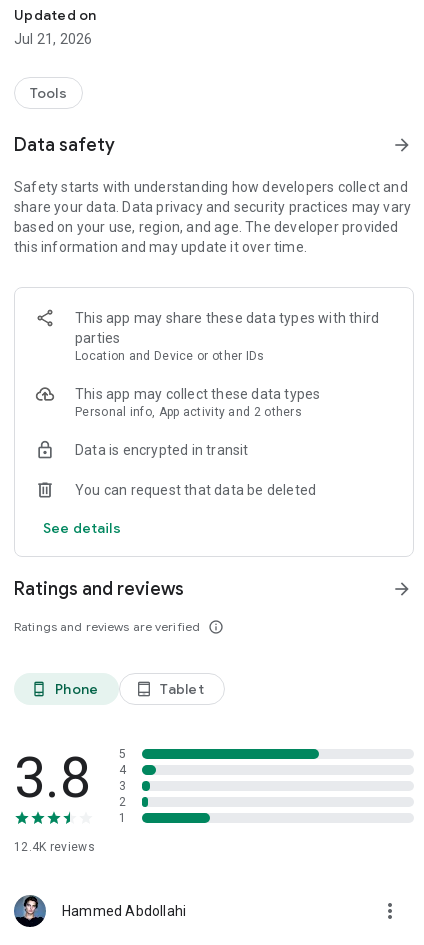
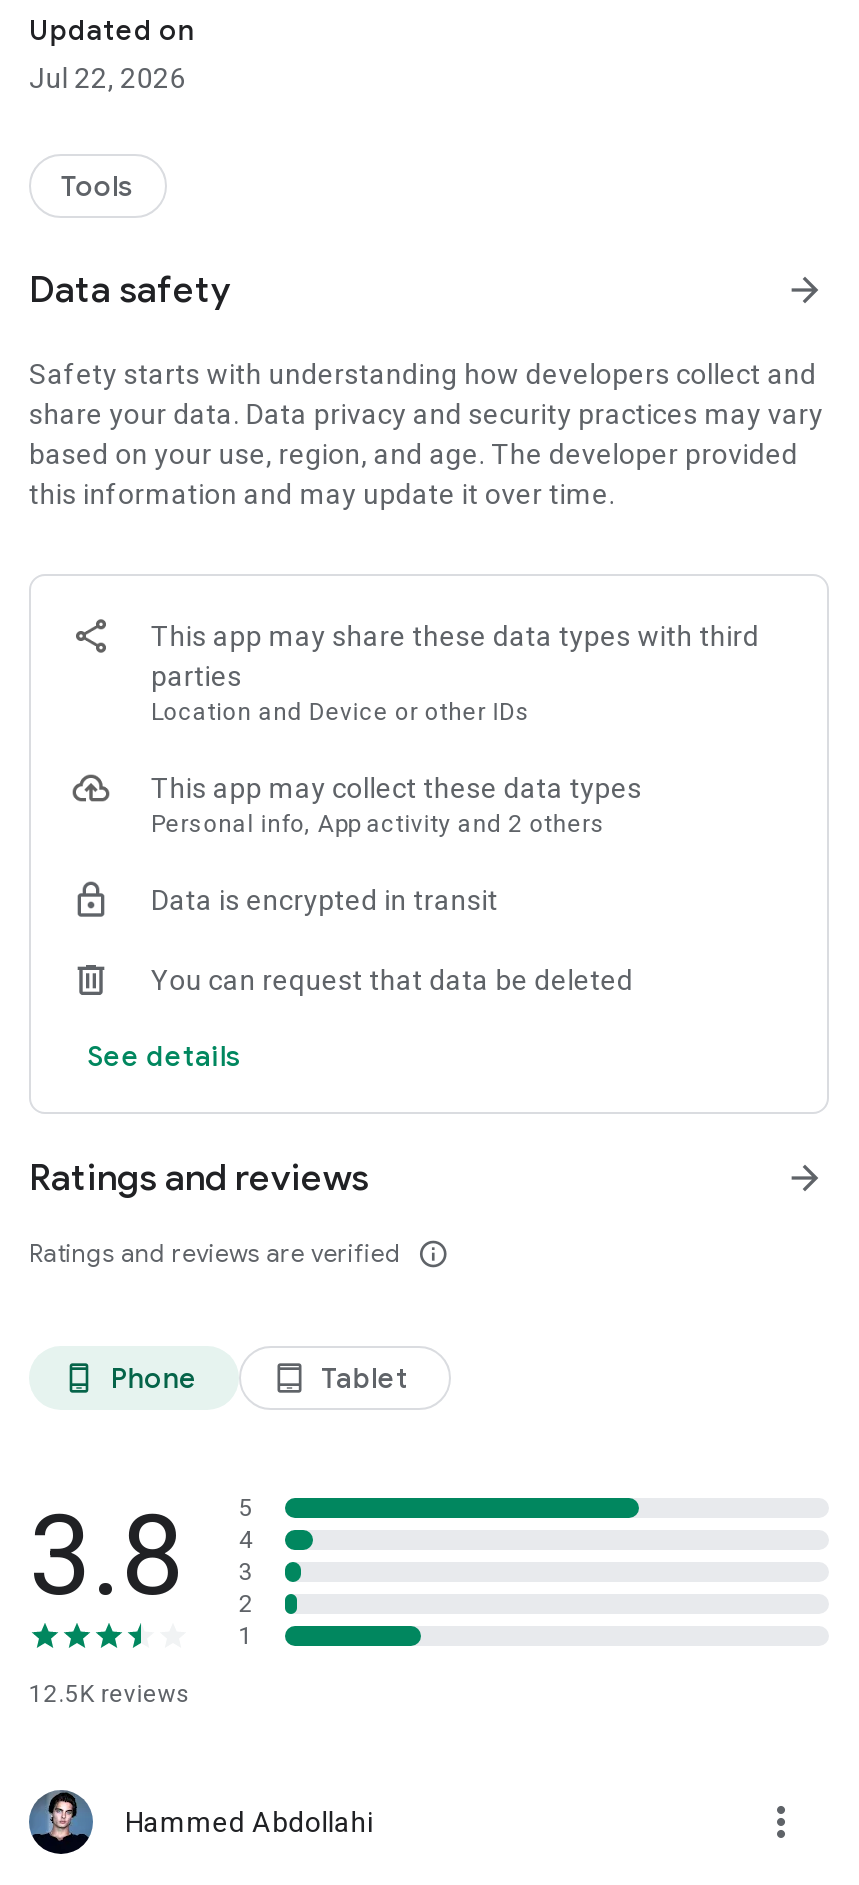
- Jul 21, 2026
+ Jul 22, 2026

- 12.4K reviews
+ 12.5K reviews
